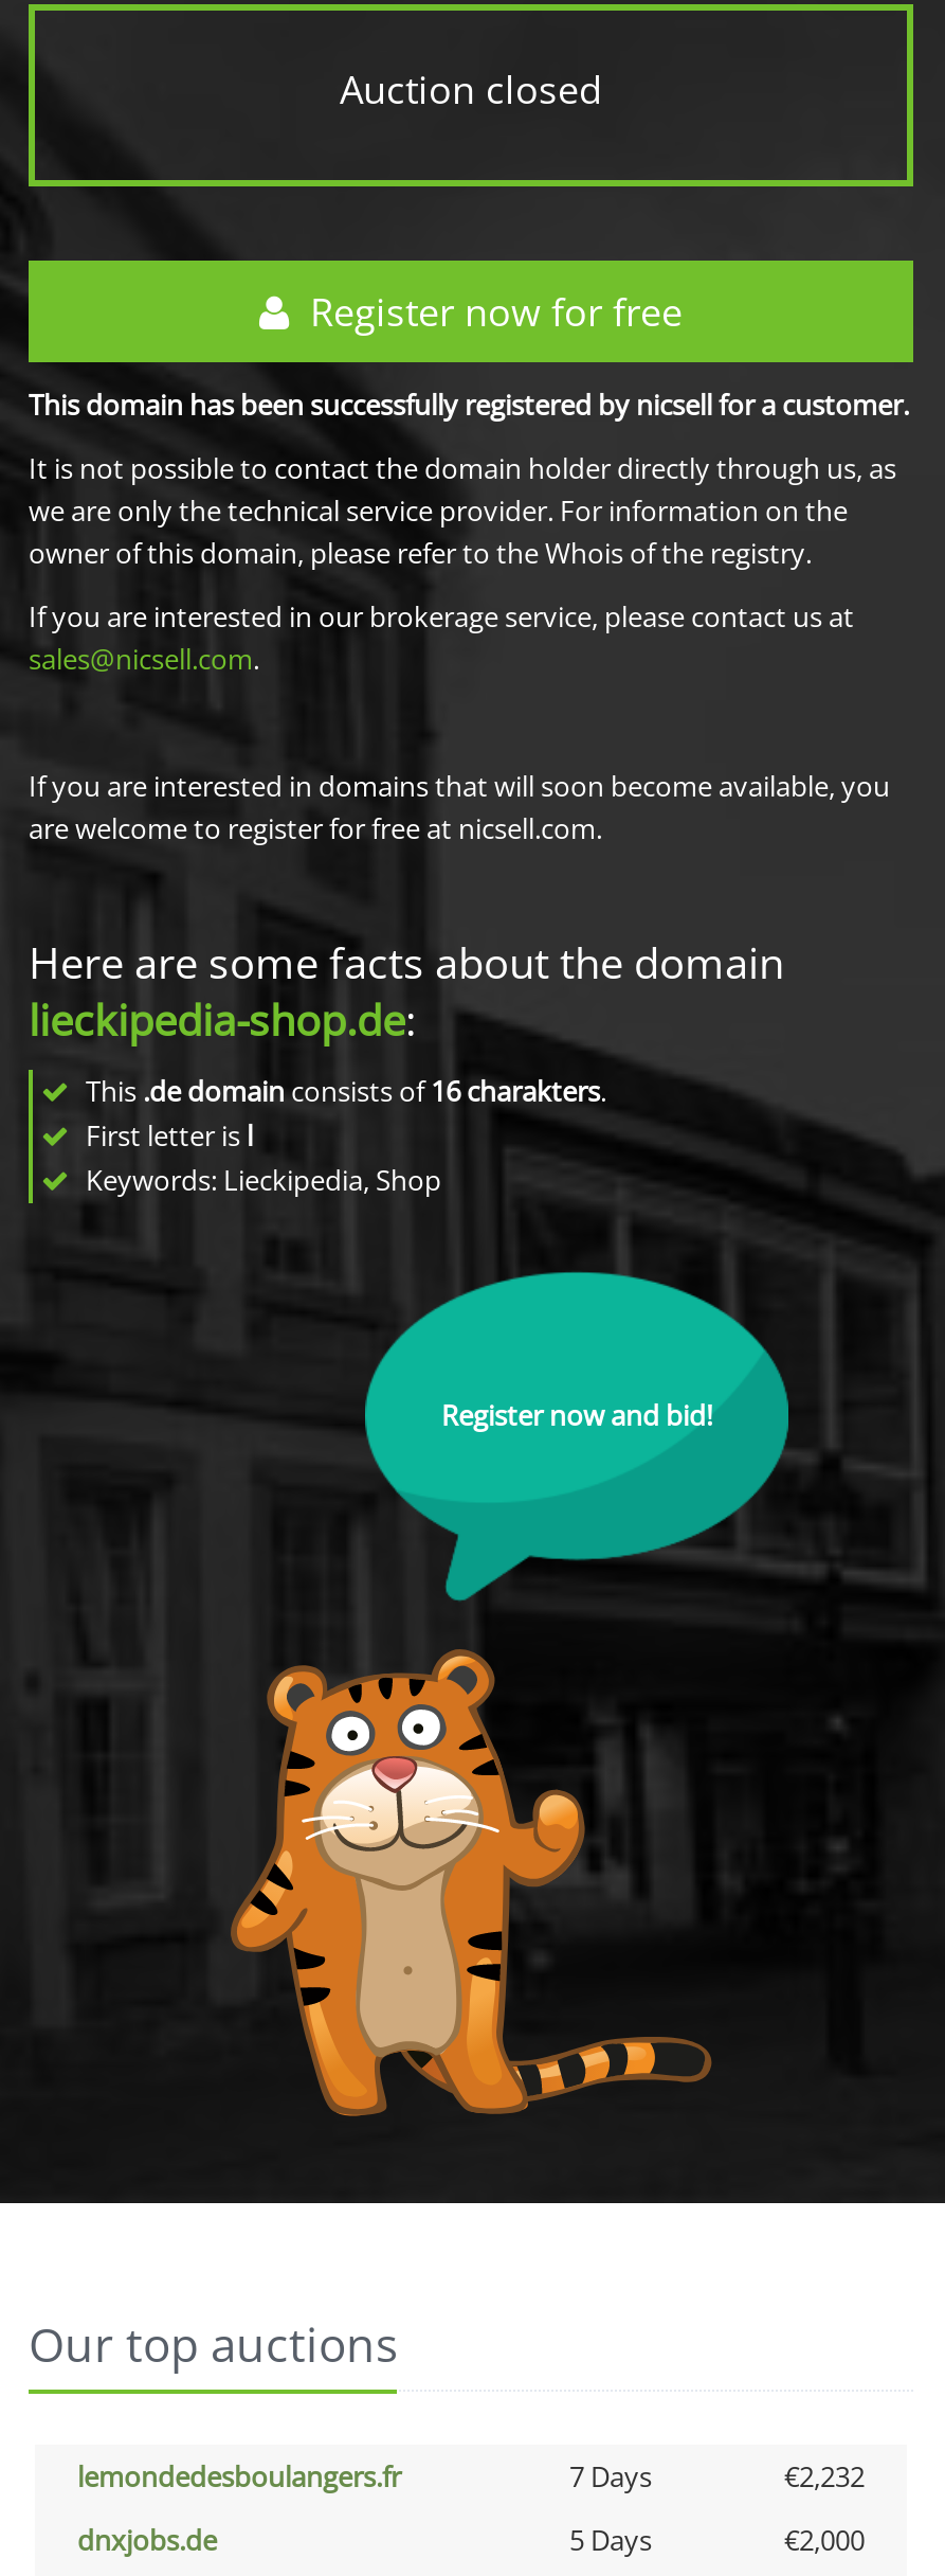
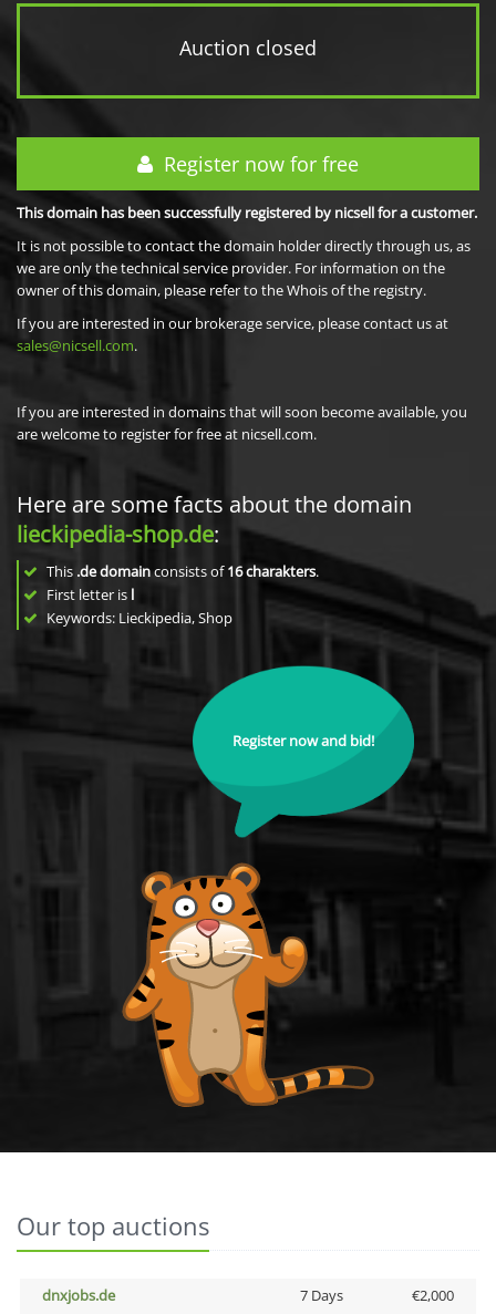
- lemondedesboulangers.fr
- 7 Days
- €2,232

- 5 Days
+ 7 Days
